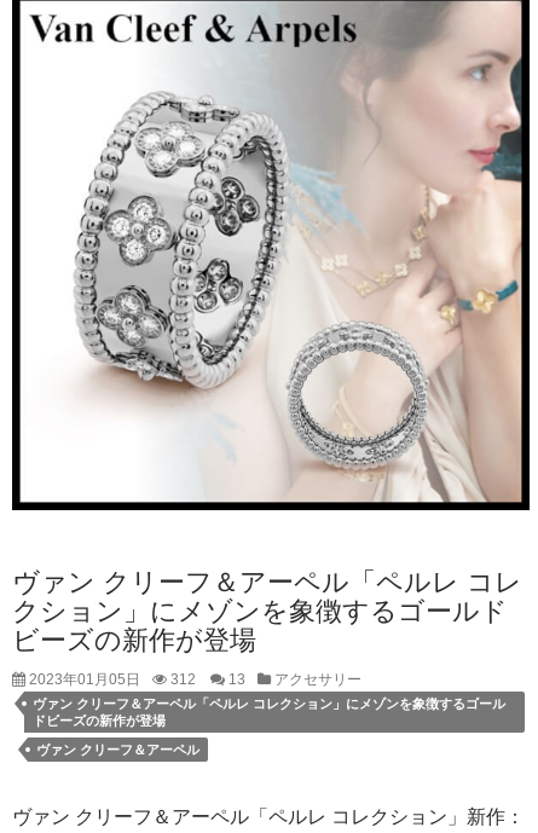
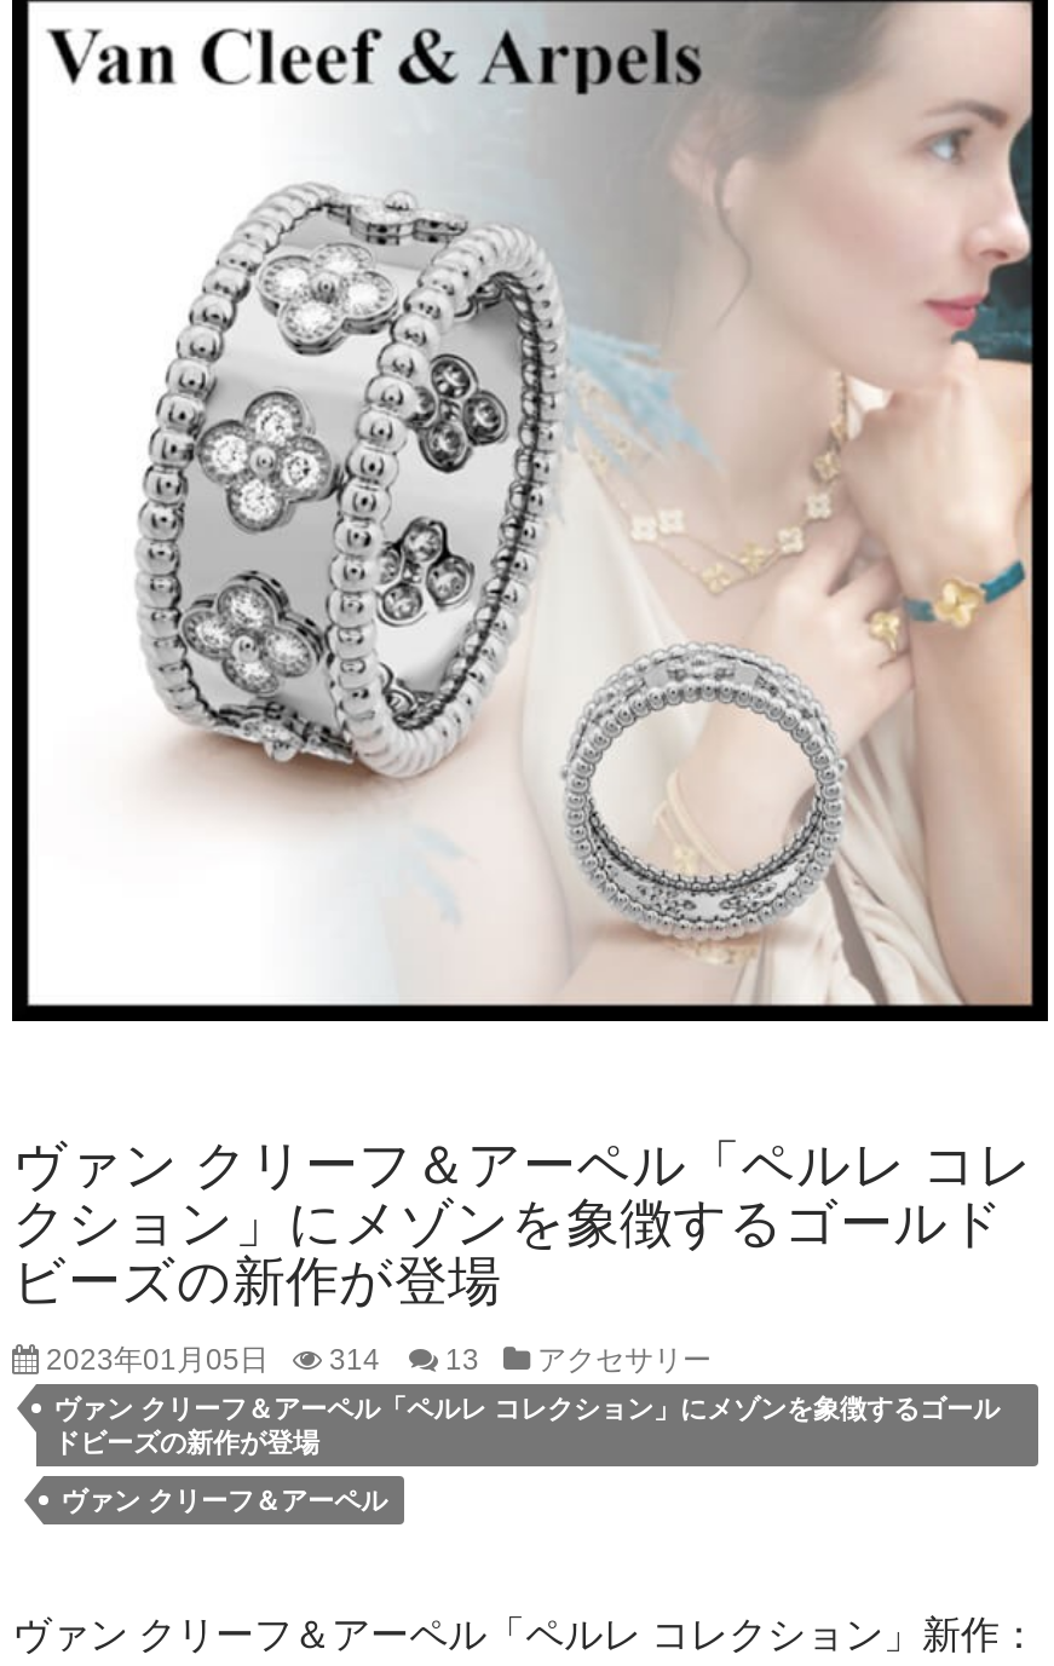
- 2023年01月05日 312 13 アクセサリー
+ 2023年01月05日 314 13 アクセサリー
